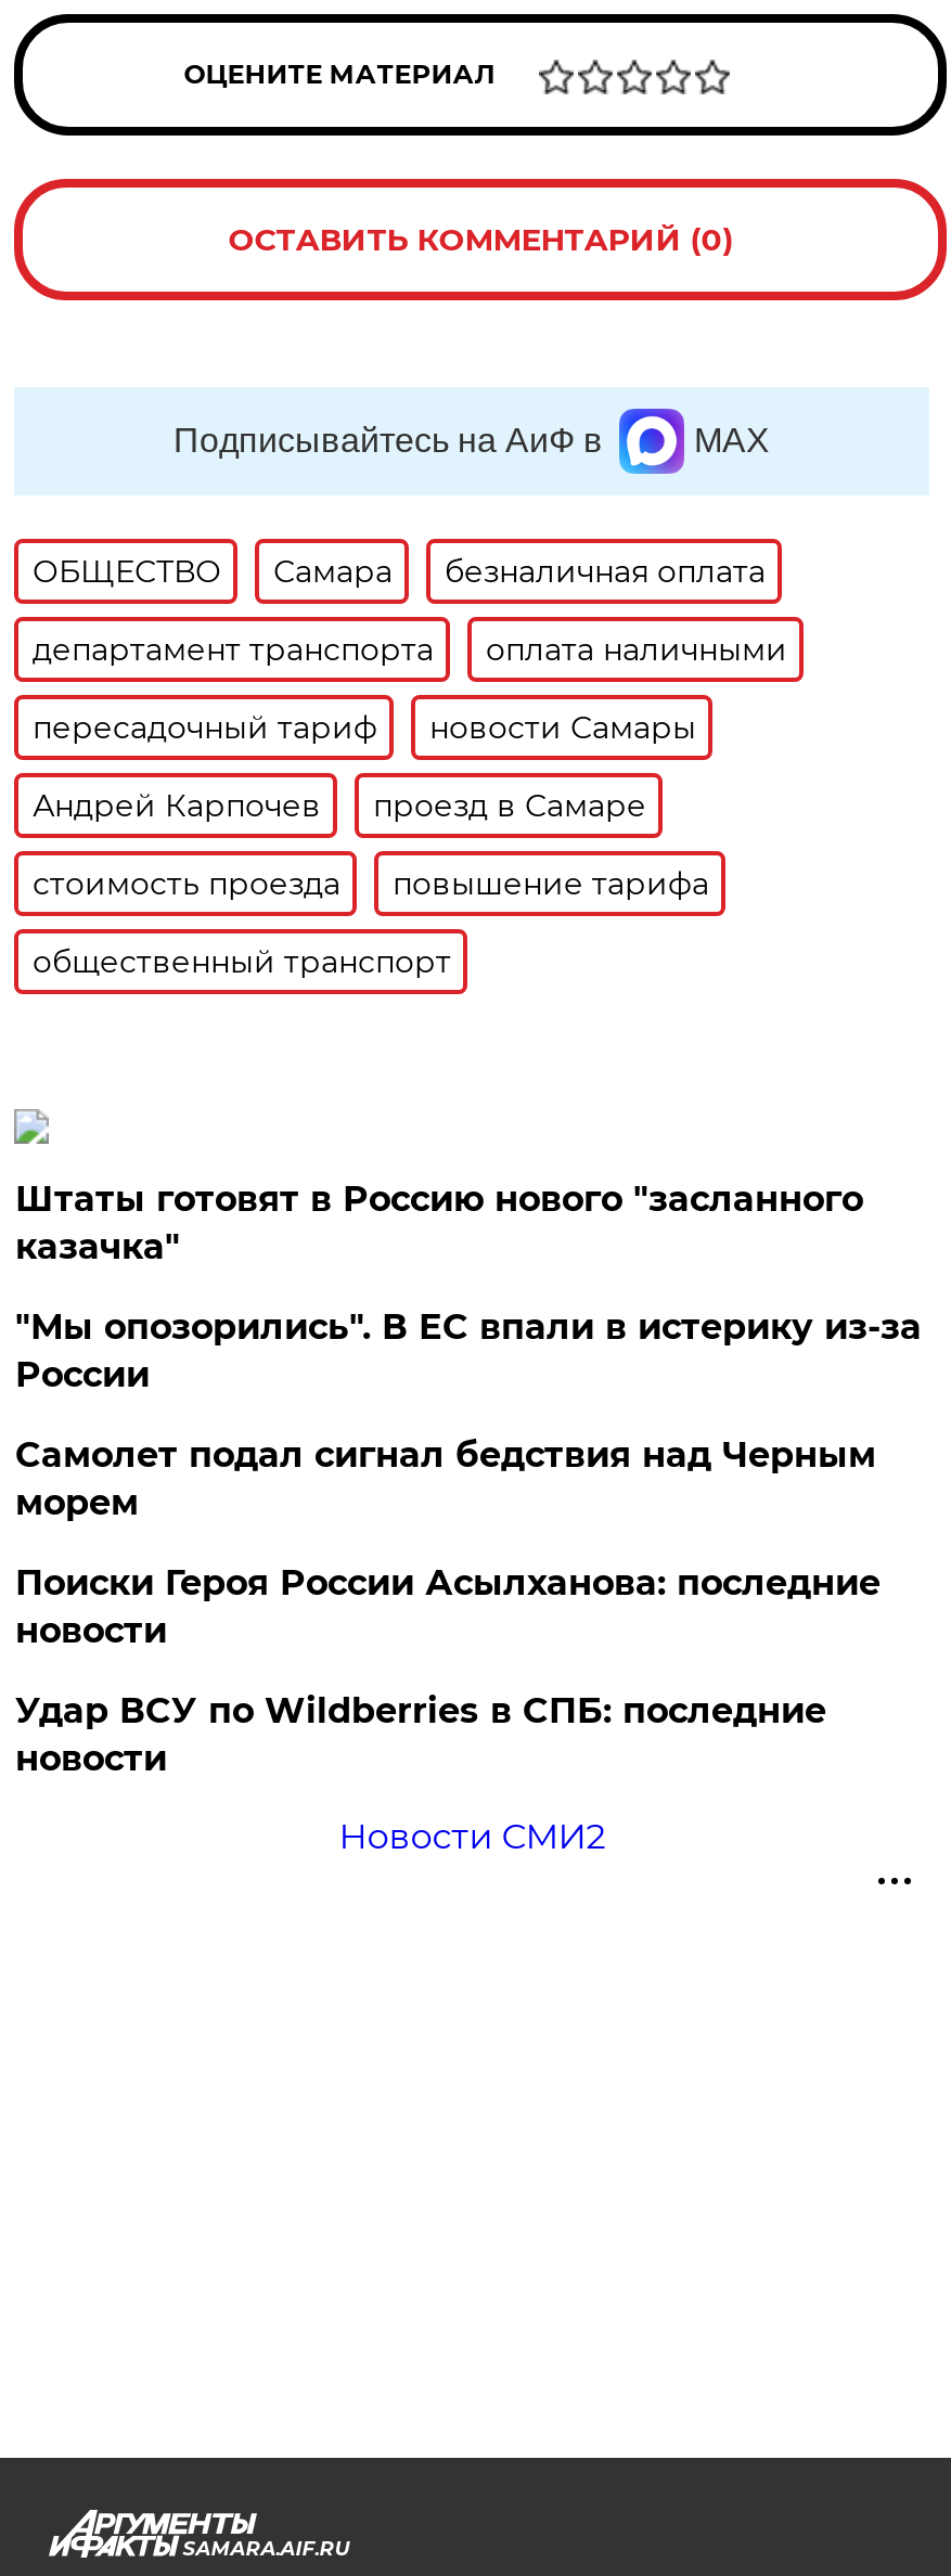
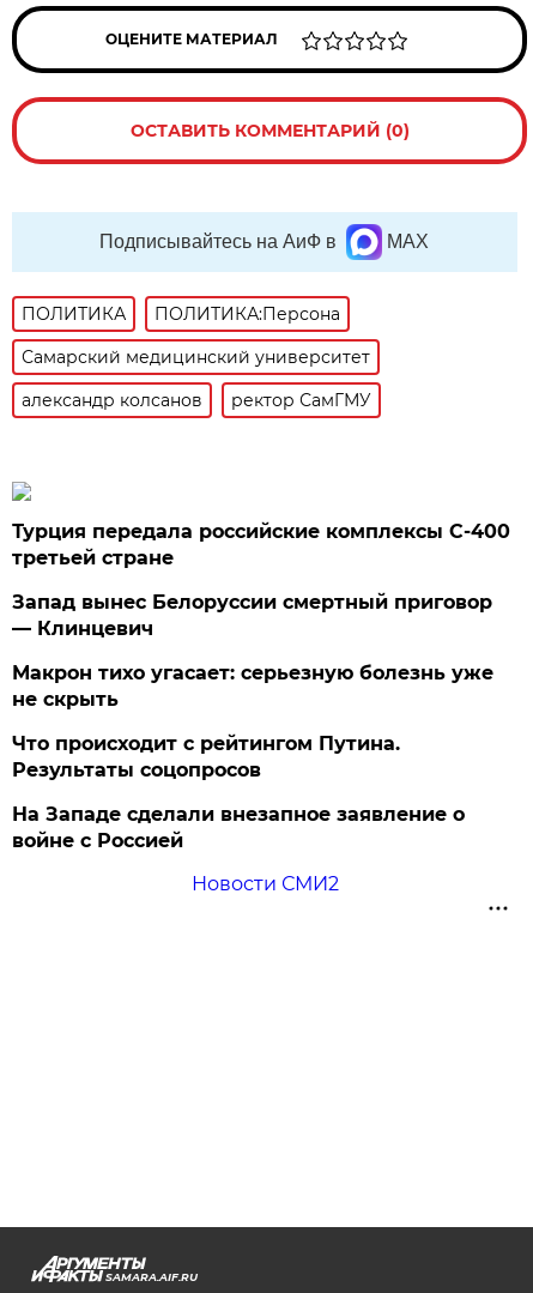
- ОБЩЕСТВО
- Самара
- безналичная оплата
- департамент транспорта
- оплата наличными
- пересадочный тариф
- новости Самары
- Андрей Карпочев
- проезд в Самаре
- стоимость проезда
- повышение тарифа
- общественный транспорт
+ ПОЛИТИКА
+ ПОЛИТИКА:Персона
+ Самарский медицинский университет
+ александр колсанов
+ ректор СамГМУ

- Штаты готовят в Россию нового "засланного
- казачка"
- "Мы опозорились". В ЕС впали в истерику из-за
- России
- Самолет подал сигнал бедствия над Черным
- морем
- Поиски Героя России Асылханова: последние
- новости
- Удар ВСУ по Wildberries в СПБ: последние
- новости
+ Турция передала российские комплексы С-400
+ третьей стране
+ Запад вынес Белоруссии смертный приговор
+ — Клинцевич
+ Макрон тихо угасает: серьезную болезнь уже
+ не скрыть
+ Что происходит с рейтингом Путина.
+ Результаты соцопросов
+ На Западе сделали внезапное заявление о
+ войне с Россией
